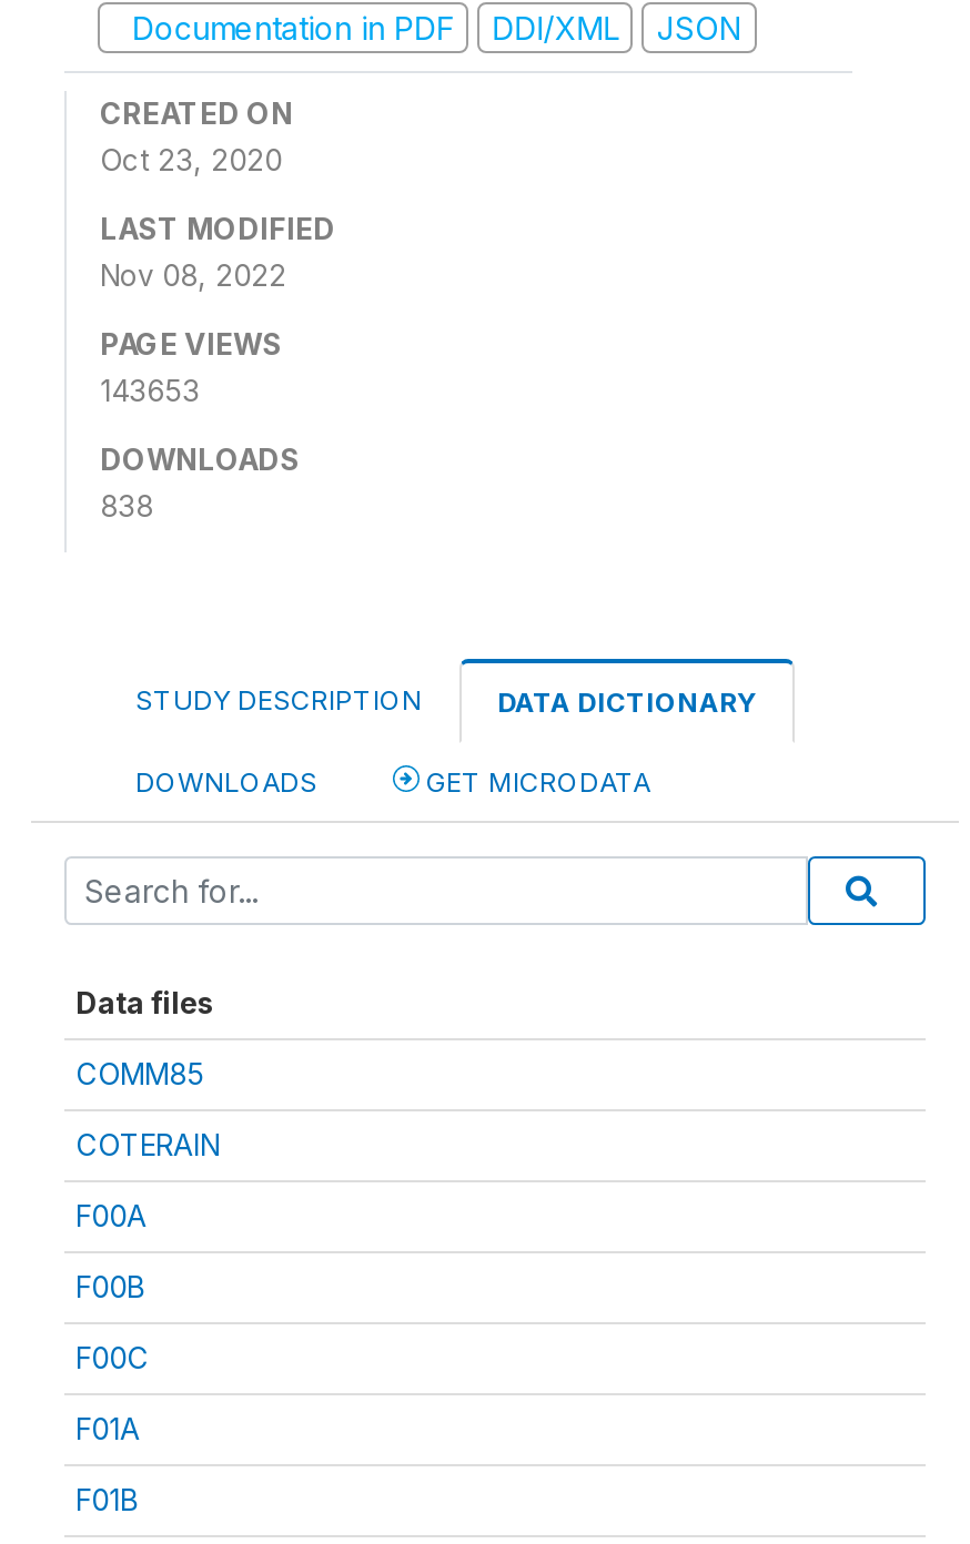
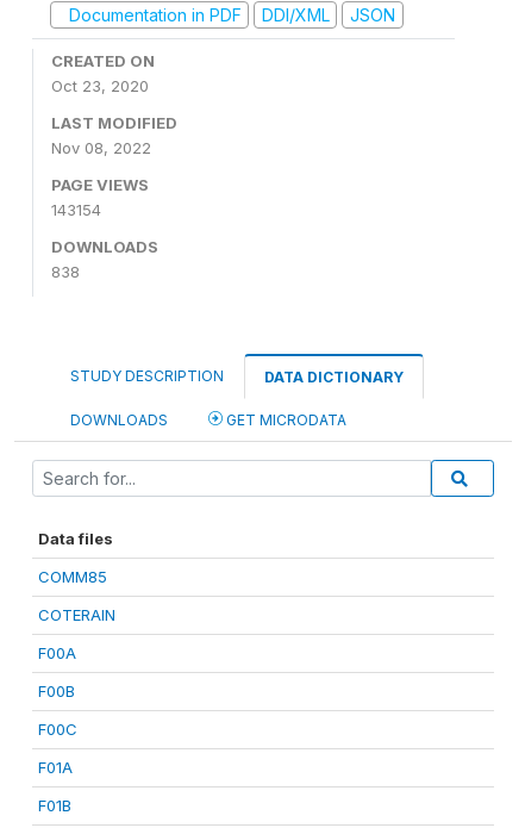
- 143653
+ 143154
